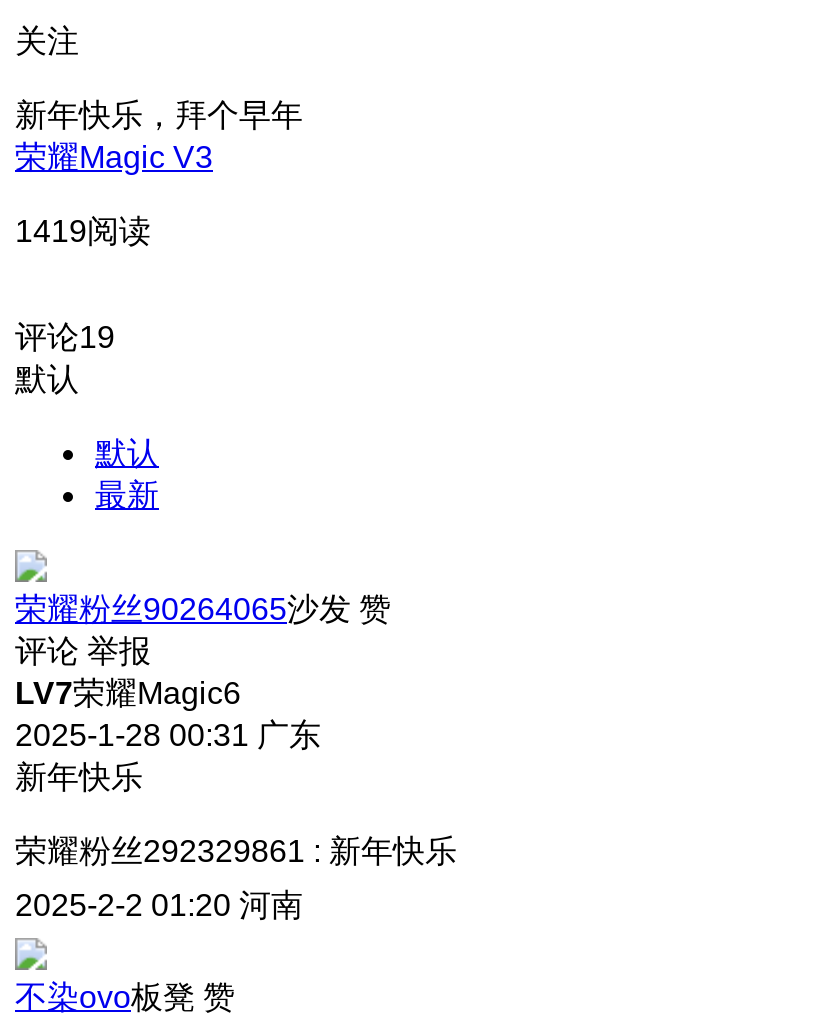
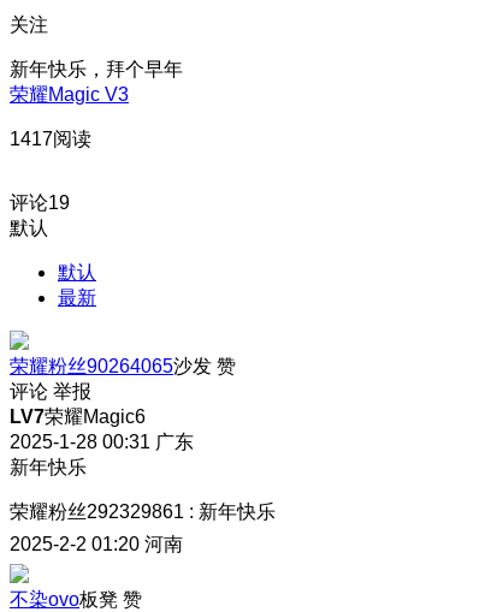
- 1419阅读
+ 1417阅读
